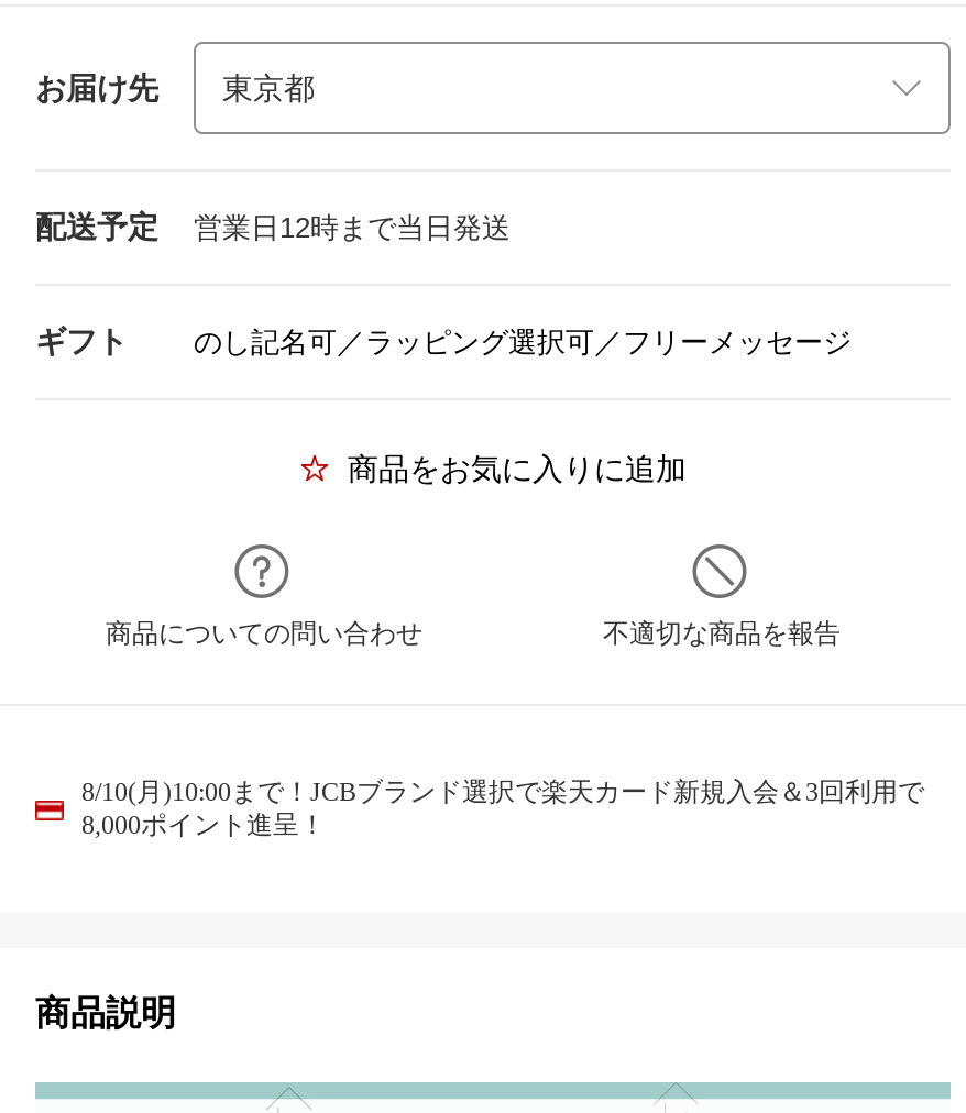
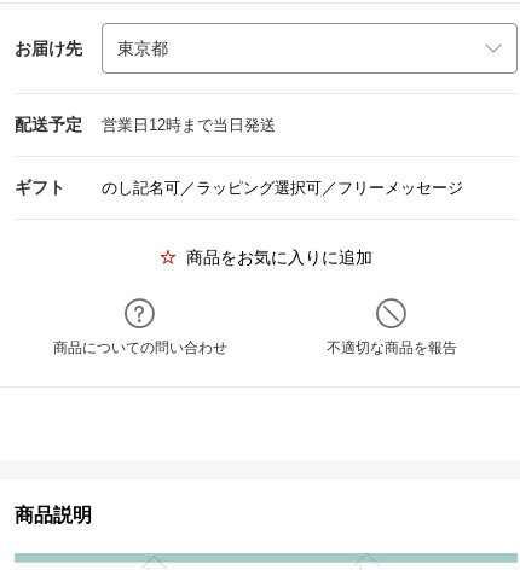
- 8/10(月)10:00まで！JCBブランド選択で楽天カード新規入会＆3回利用で
- 8,000ポイント進呈！
